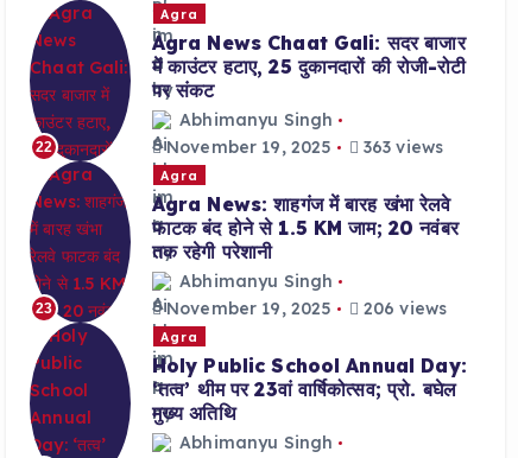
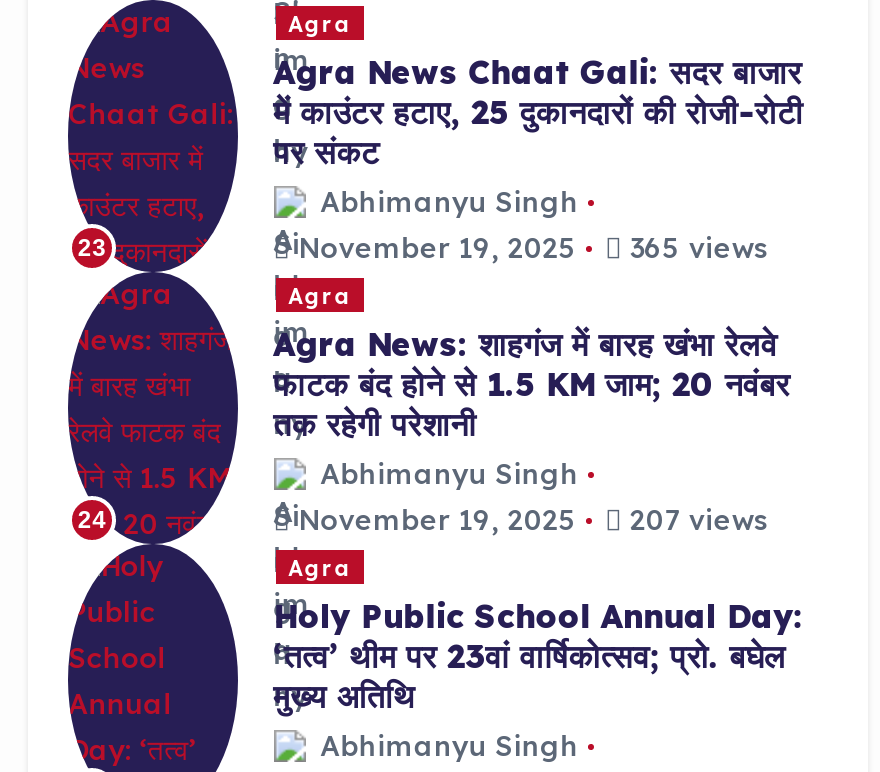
- 22
+ 23

- November 19, 2025 363 views
+ November 19, 2025 365 views

- 23
+ 24

- November 19, 2025 206 views
+ November 19, 2025 207 views
